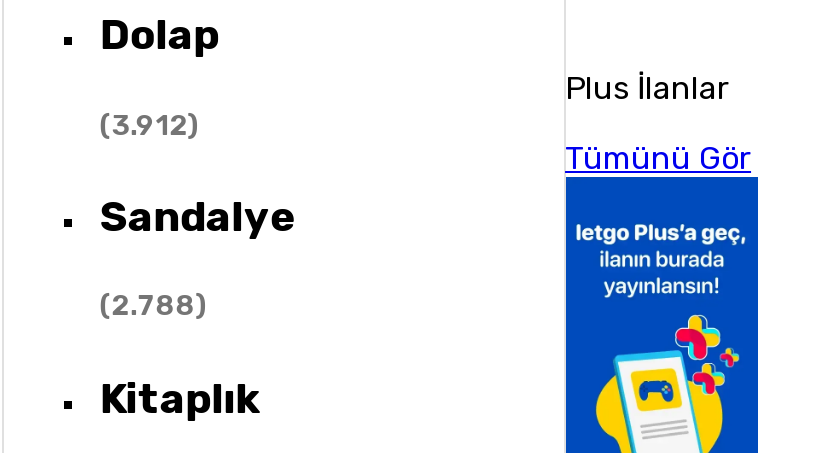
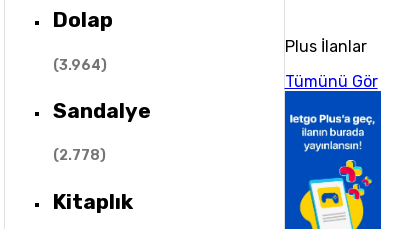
- (3.912)
+ (3.964)

- (2.788)
+ (2.778)
